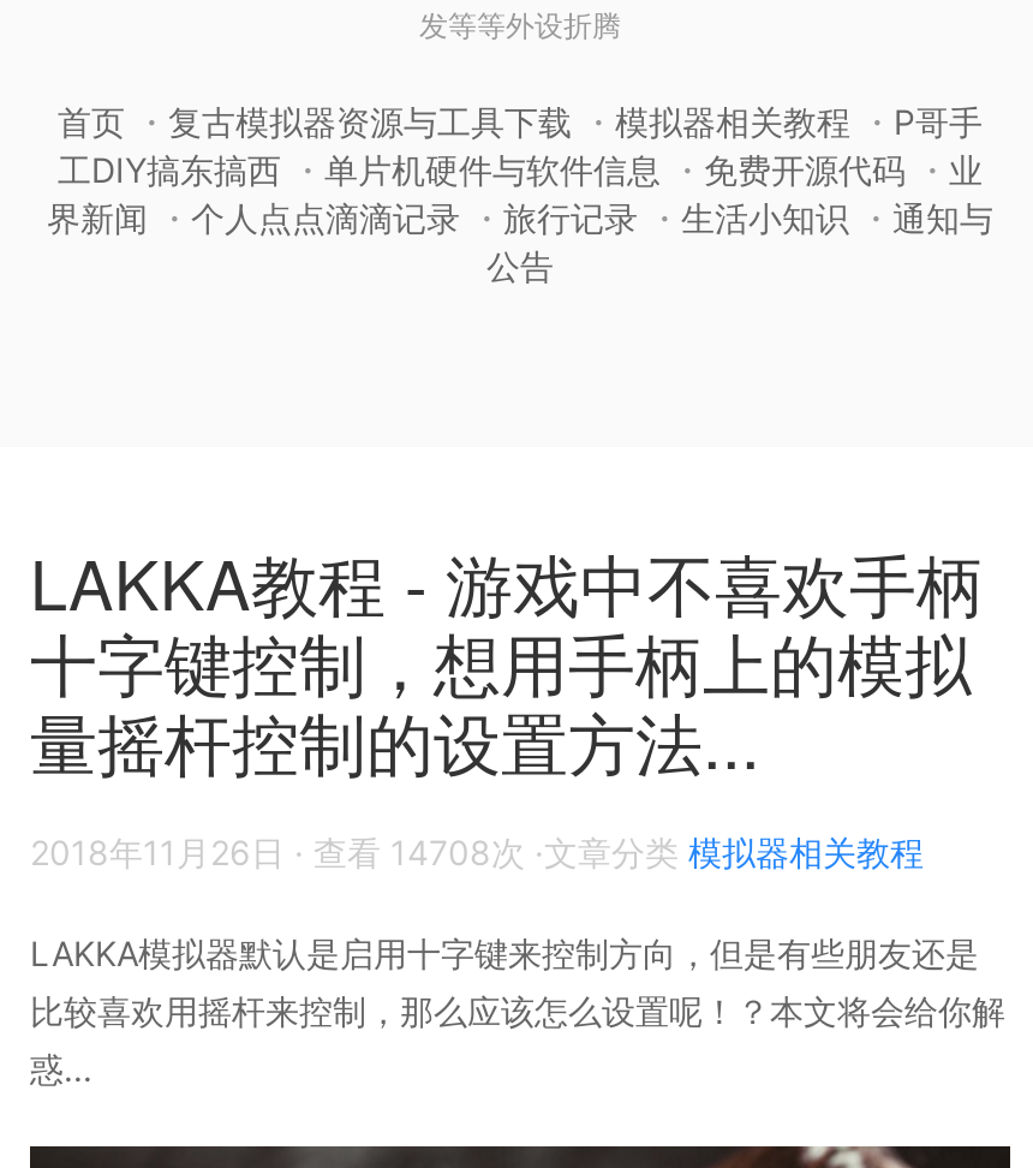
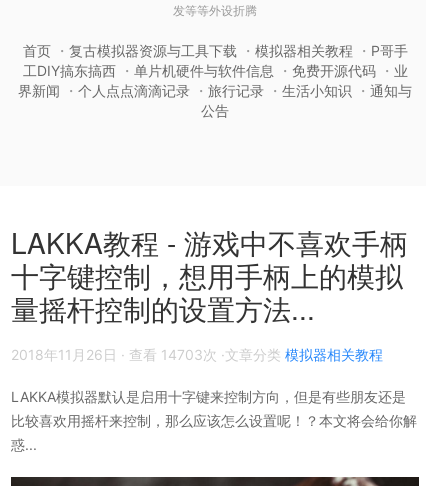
- 2018年11月26日· 查看 14708次 ·文章分类模拟器相关教程
+ 2018年11月26日· 查看 14703次 ·文章分类模拟器相关教程
